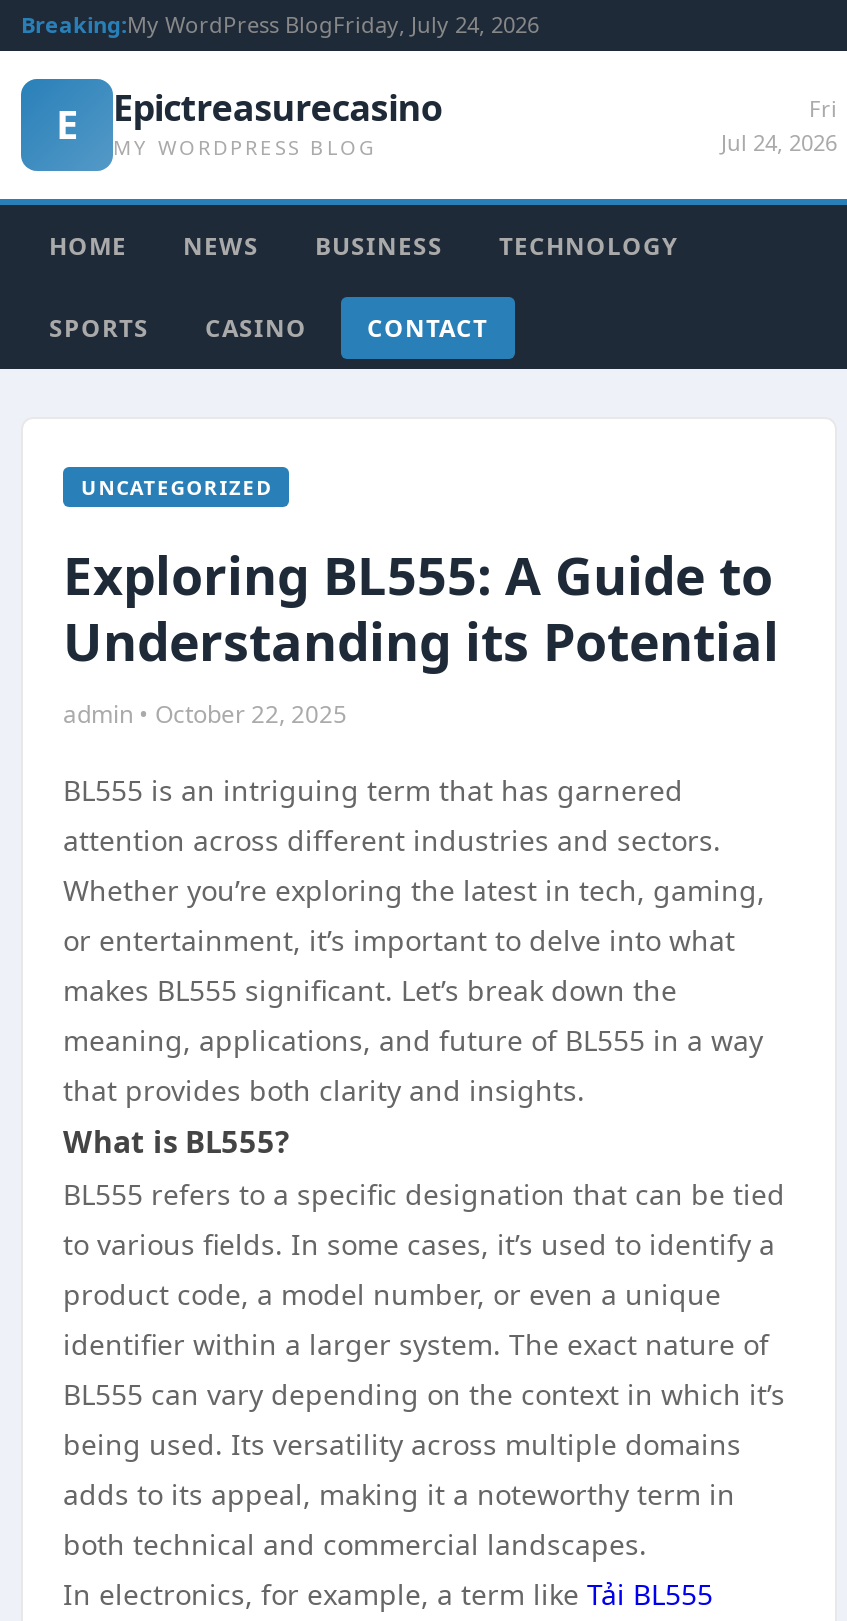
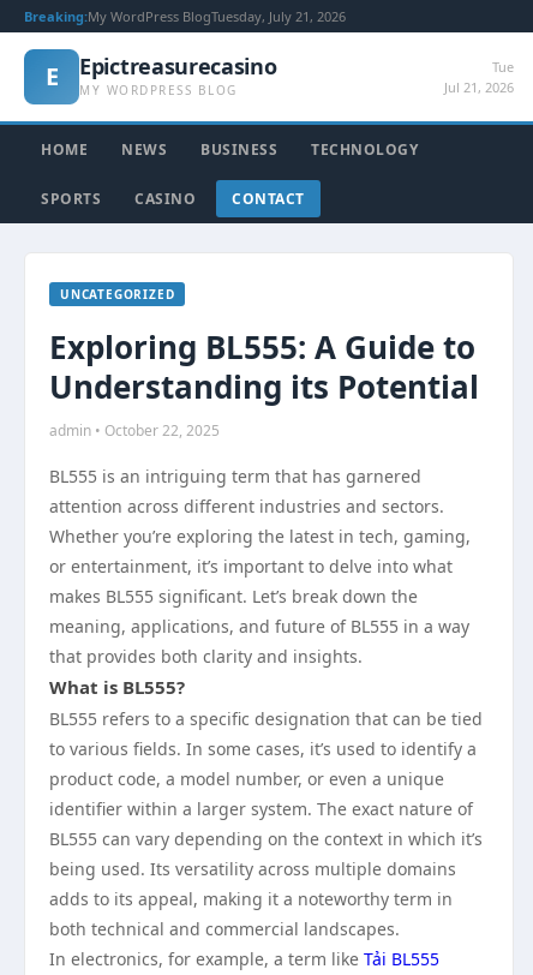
- Breaking:My WordPress BlogFriday, July 24, 2026
+ Breaking:My WordPress BlogTuesday, July 21, 2026

- Fri
- Jul 24, 2026
+ Tue
+ Jul 21, 2026
